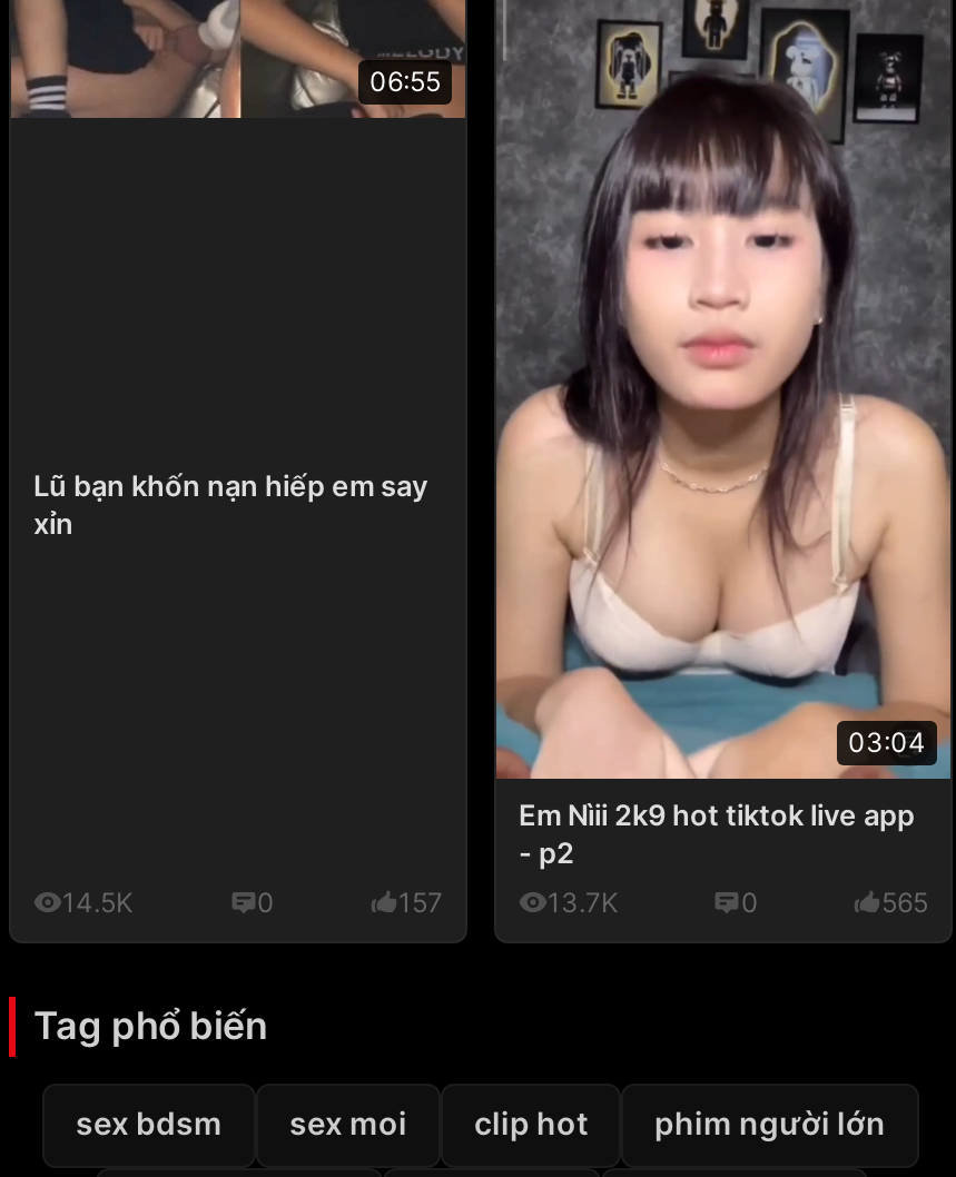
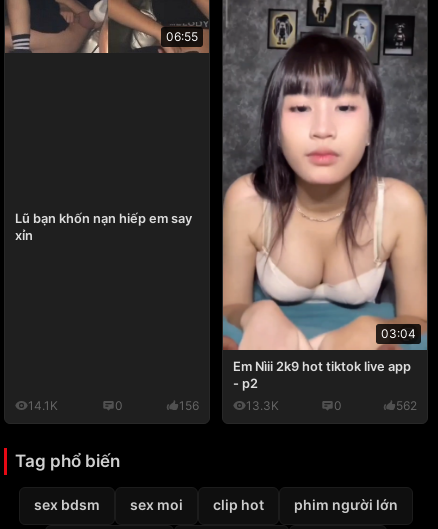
- 14.5K
+ 14.1K

- 157
+ 156

- 13.7K
+ 13.3K

- 565
+ 562
